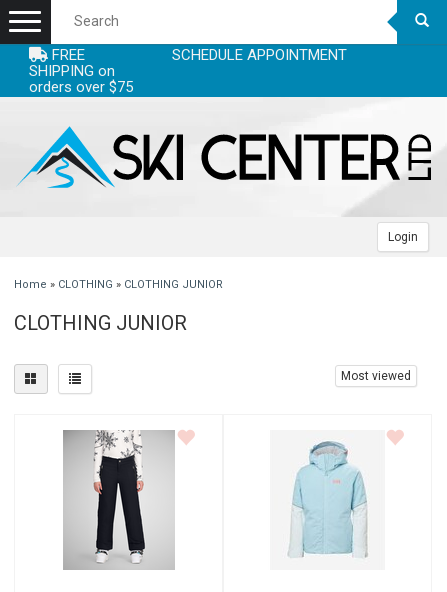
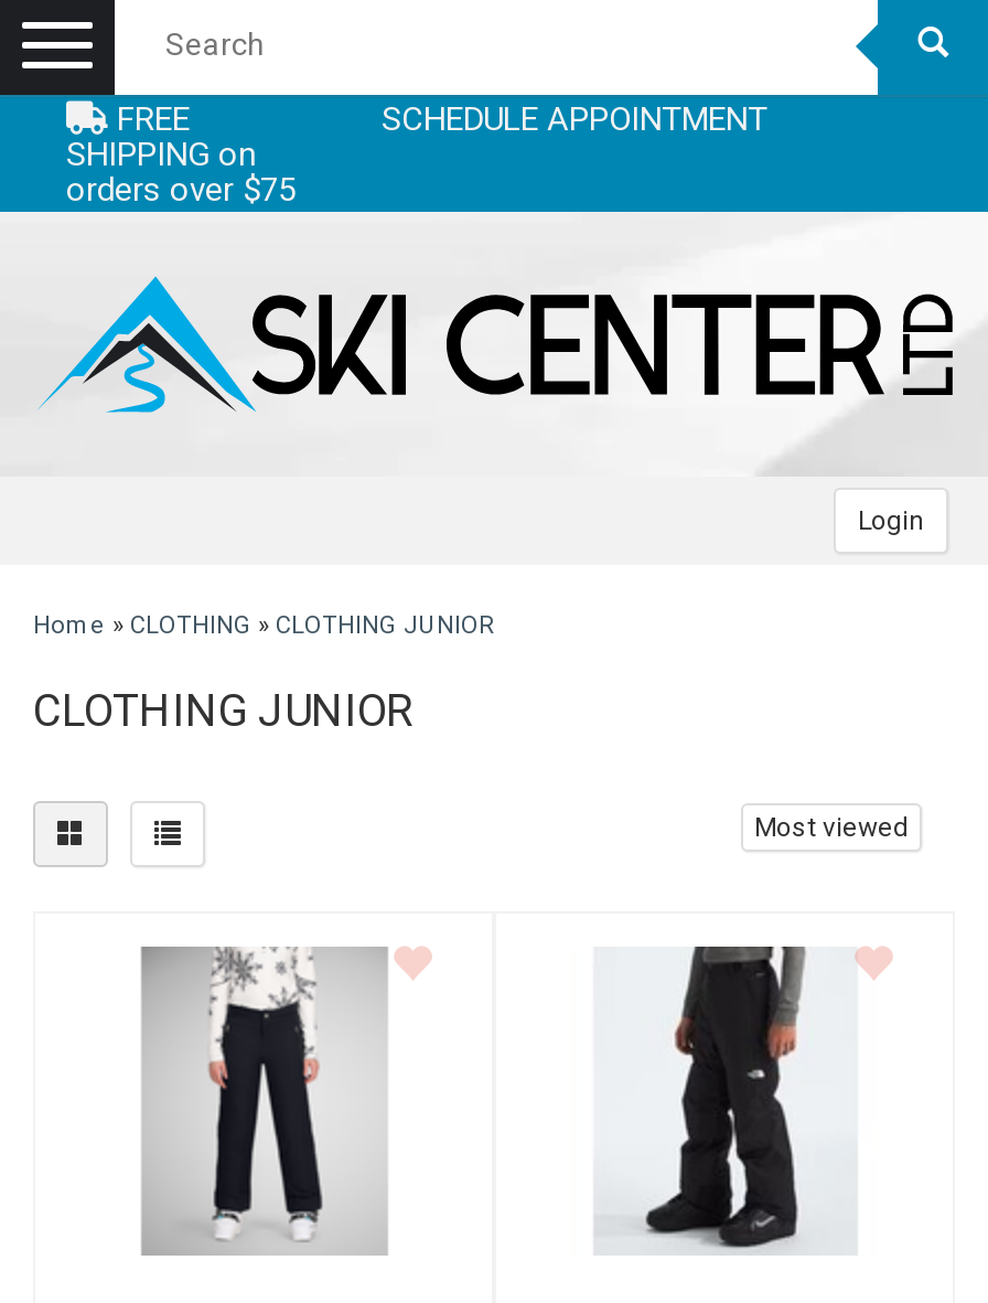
- [image]
+ [image]
